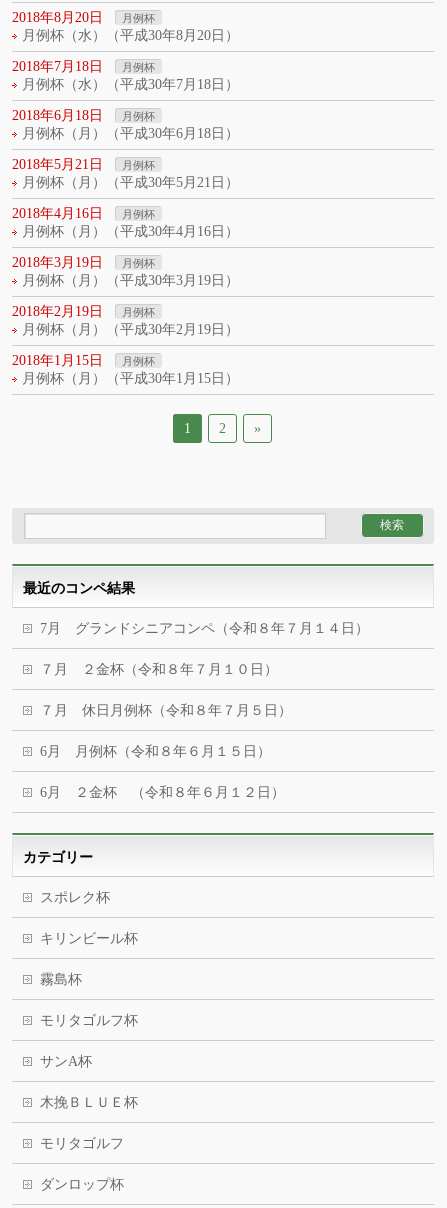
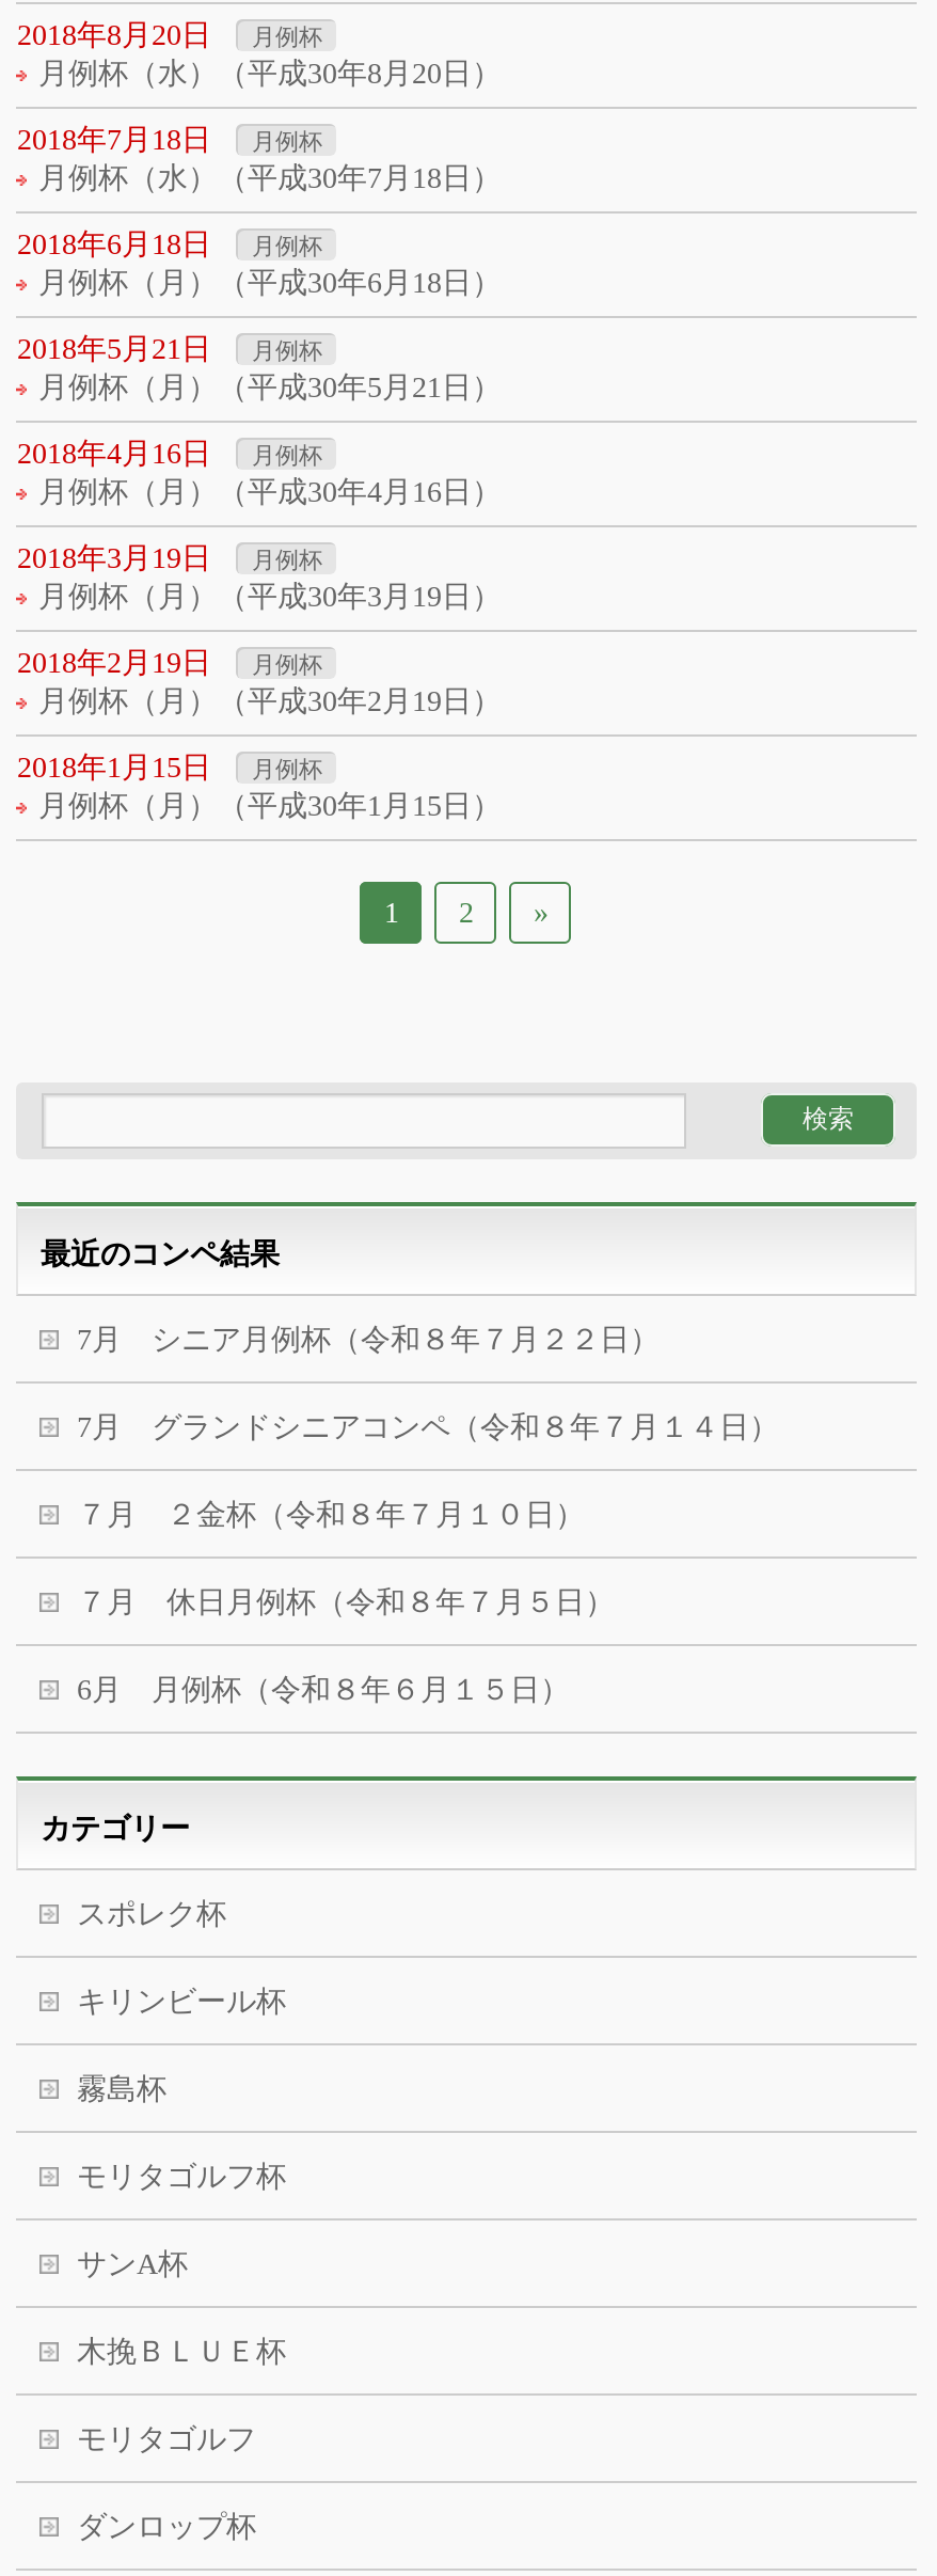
+ 7月 シニア月例杯（令和８年７月２２日）

moved down: 7月 グランドシニアコンペ（令和８年７月１４日） | ７月 ２金杯（令和８年７月１０日） | ７月 休日月例杯（令和８年７月５日） | 6月 月例杯（令和８年６月１５日）

- 6月 ２金杯 （令和８年６月１２日）
